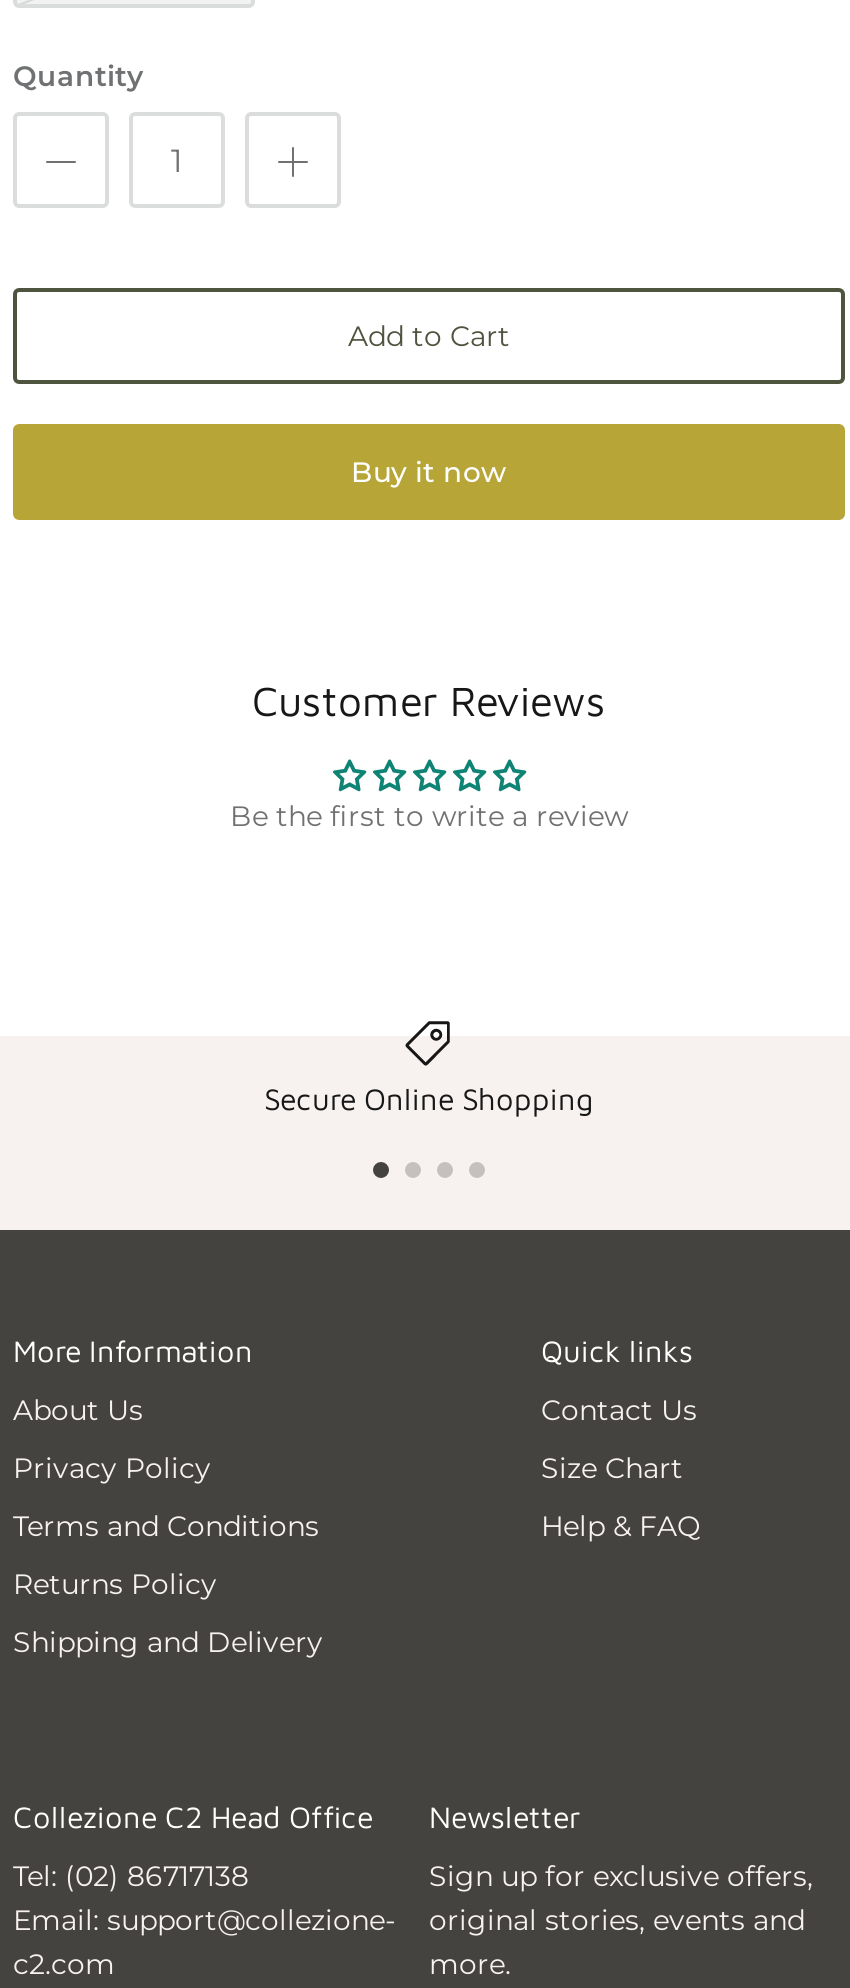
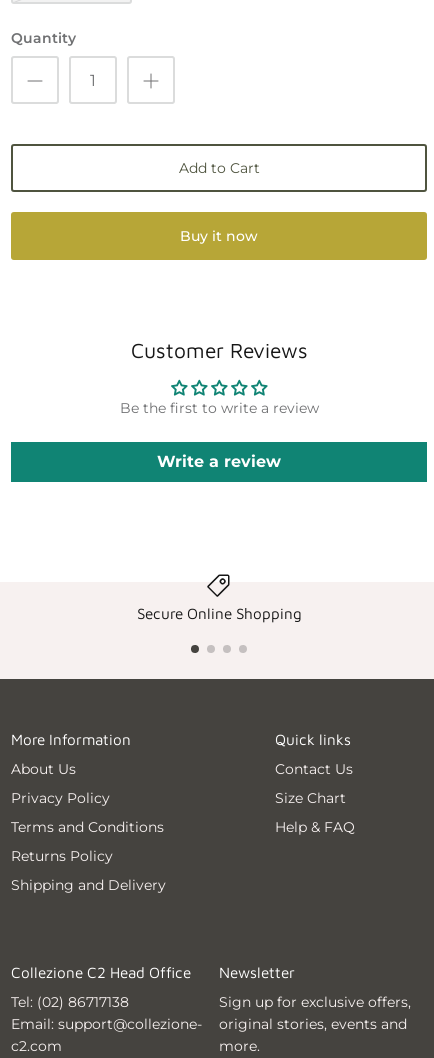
+ Write a review
